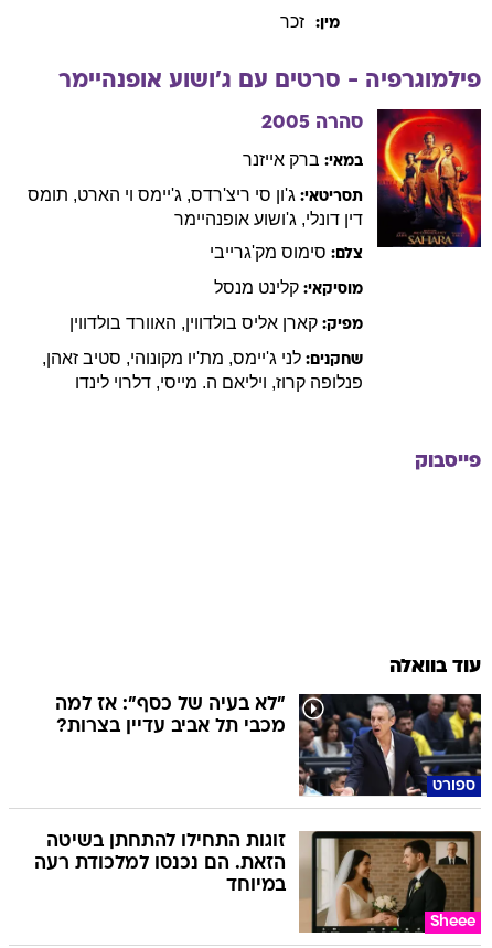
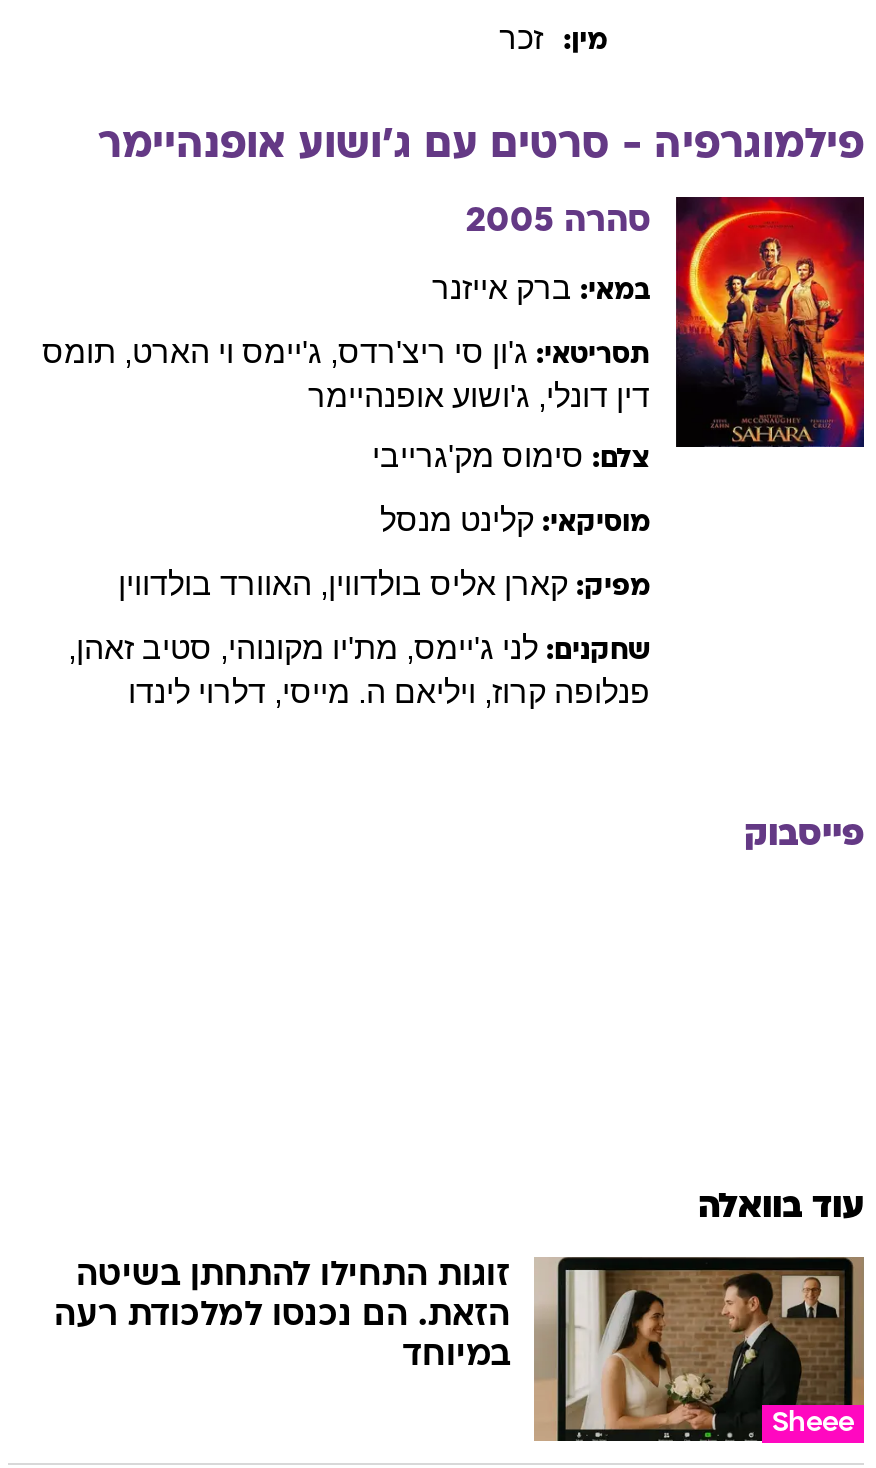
- "לא בעיה של כסף": אז למה
- מכבי תל אביב עדיין בצרות?

- [image]
- ספורט
